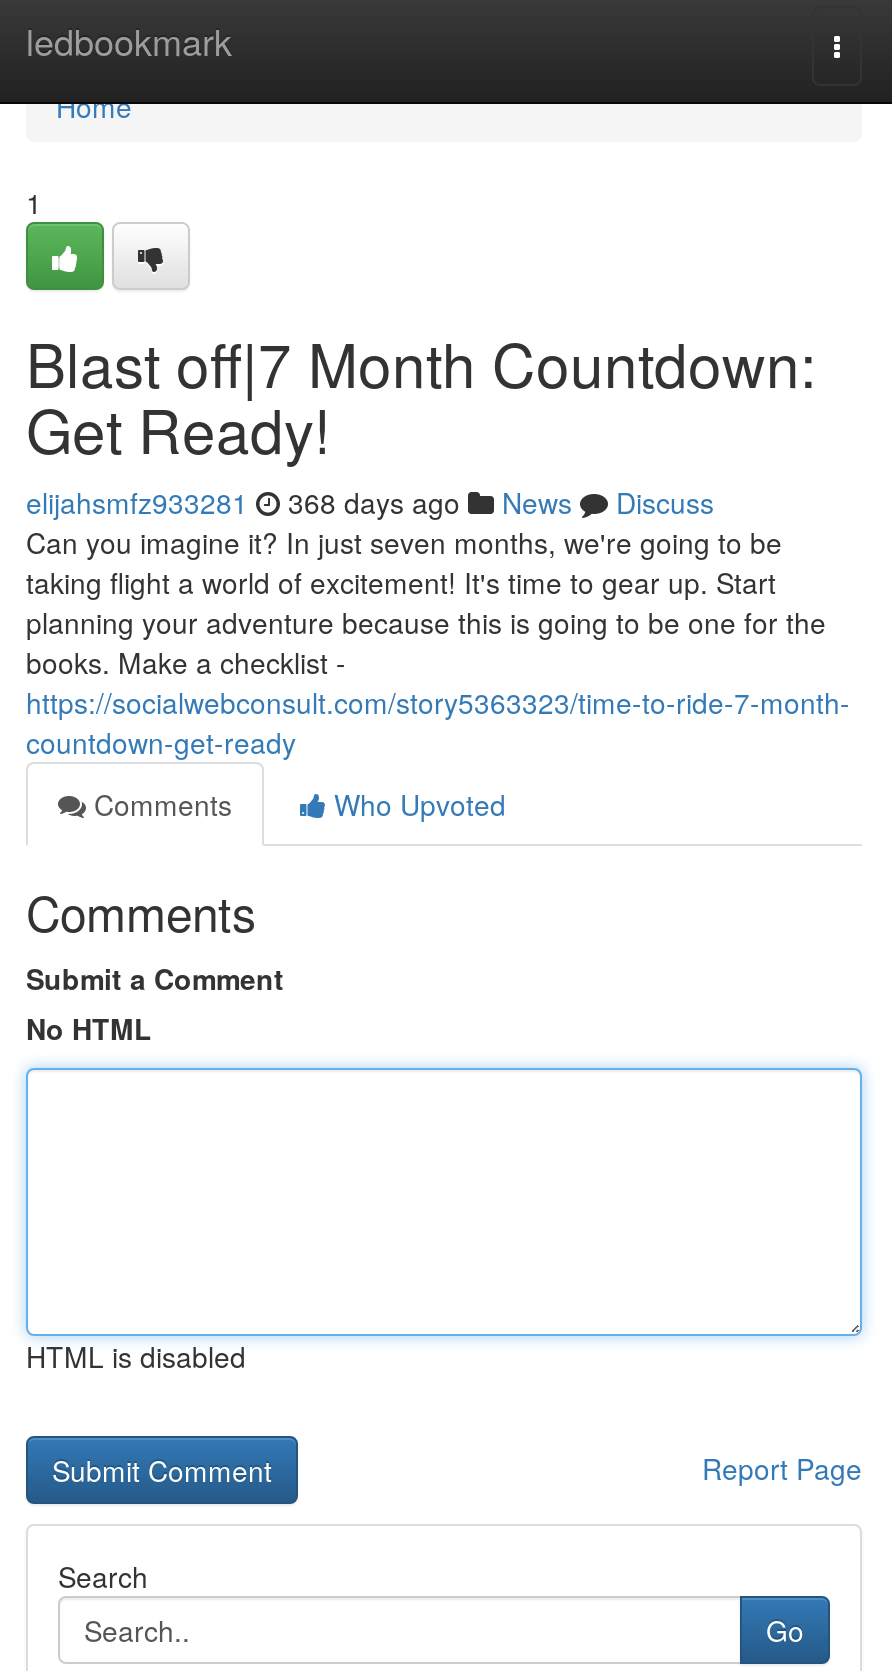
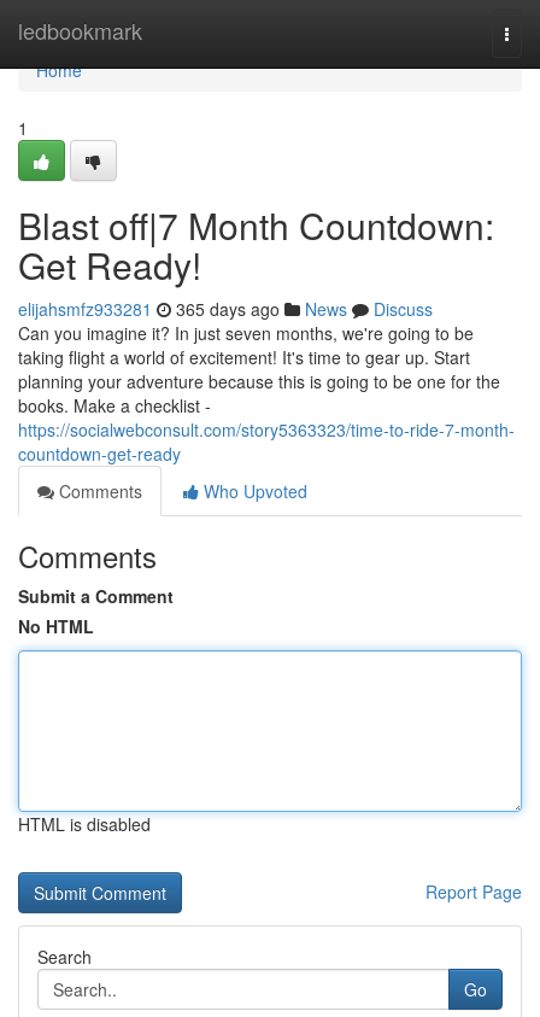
- elijahsmfz933281 368 days ago News Discuss
+ elijahsmfz933281 365 days ago News Discuss
